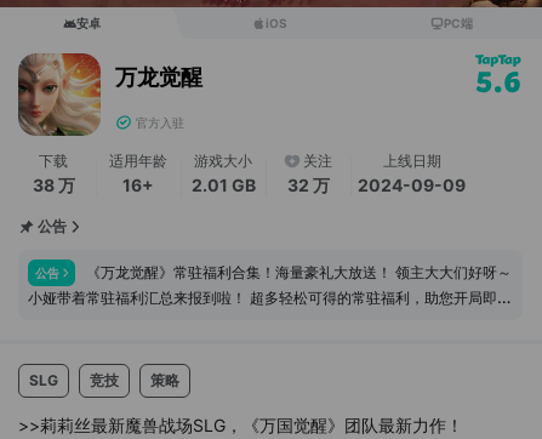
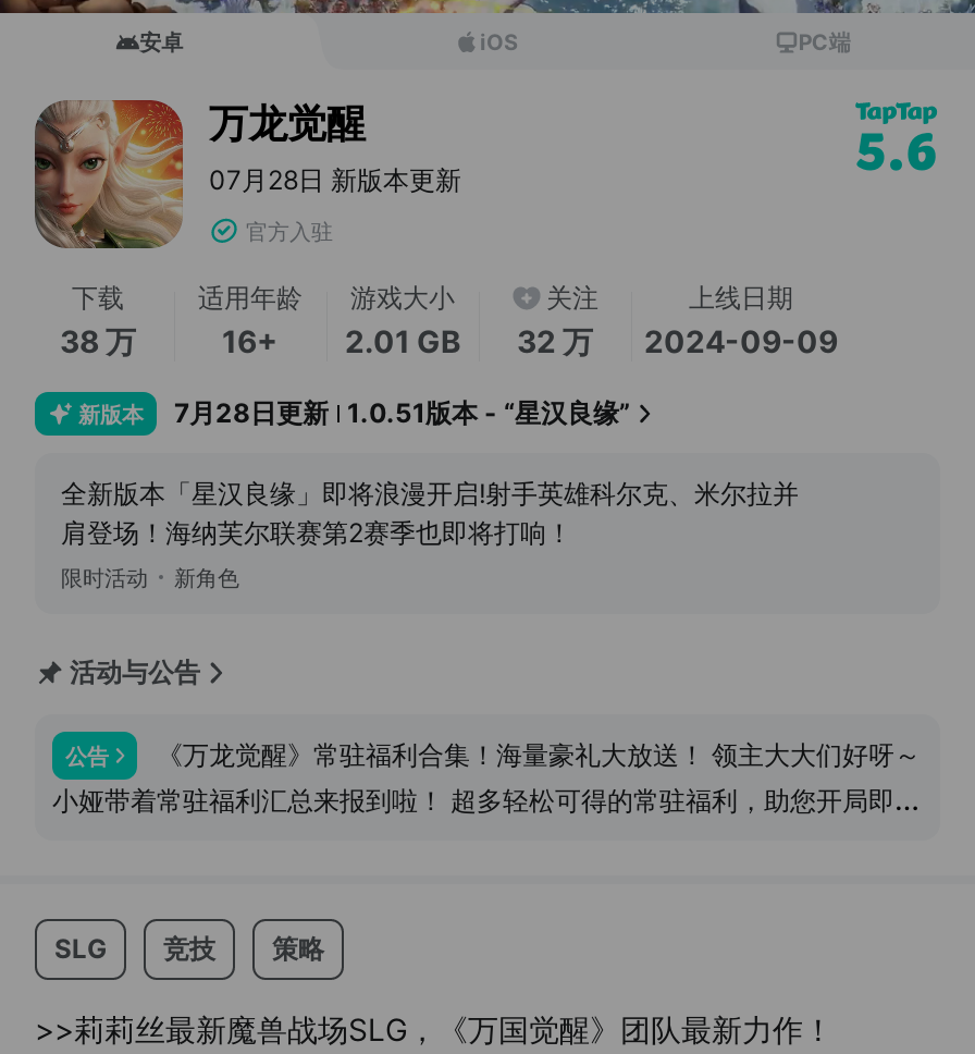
+ 07月28日 新版本更新

- 公告
+ 新版本
+ 7月28日更新 1.0.51版本 - “星汉良缘”
+ 全新版本「星汉良缘」即将浪漫开启!射手英雄科尔克、米尔拉并
+ 肩登场！海纳芙尔联赛第2赛季也即将打响！
+ 限时活动
+ 新角色
+ 活动与公告
